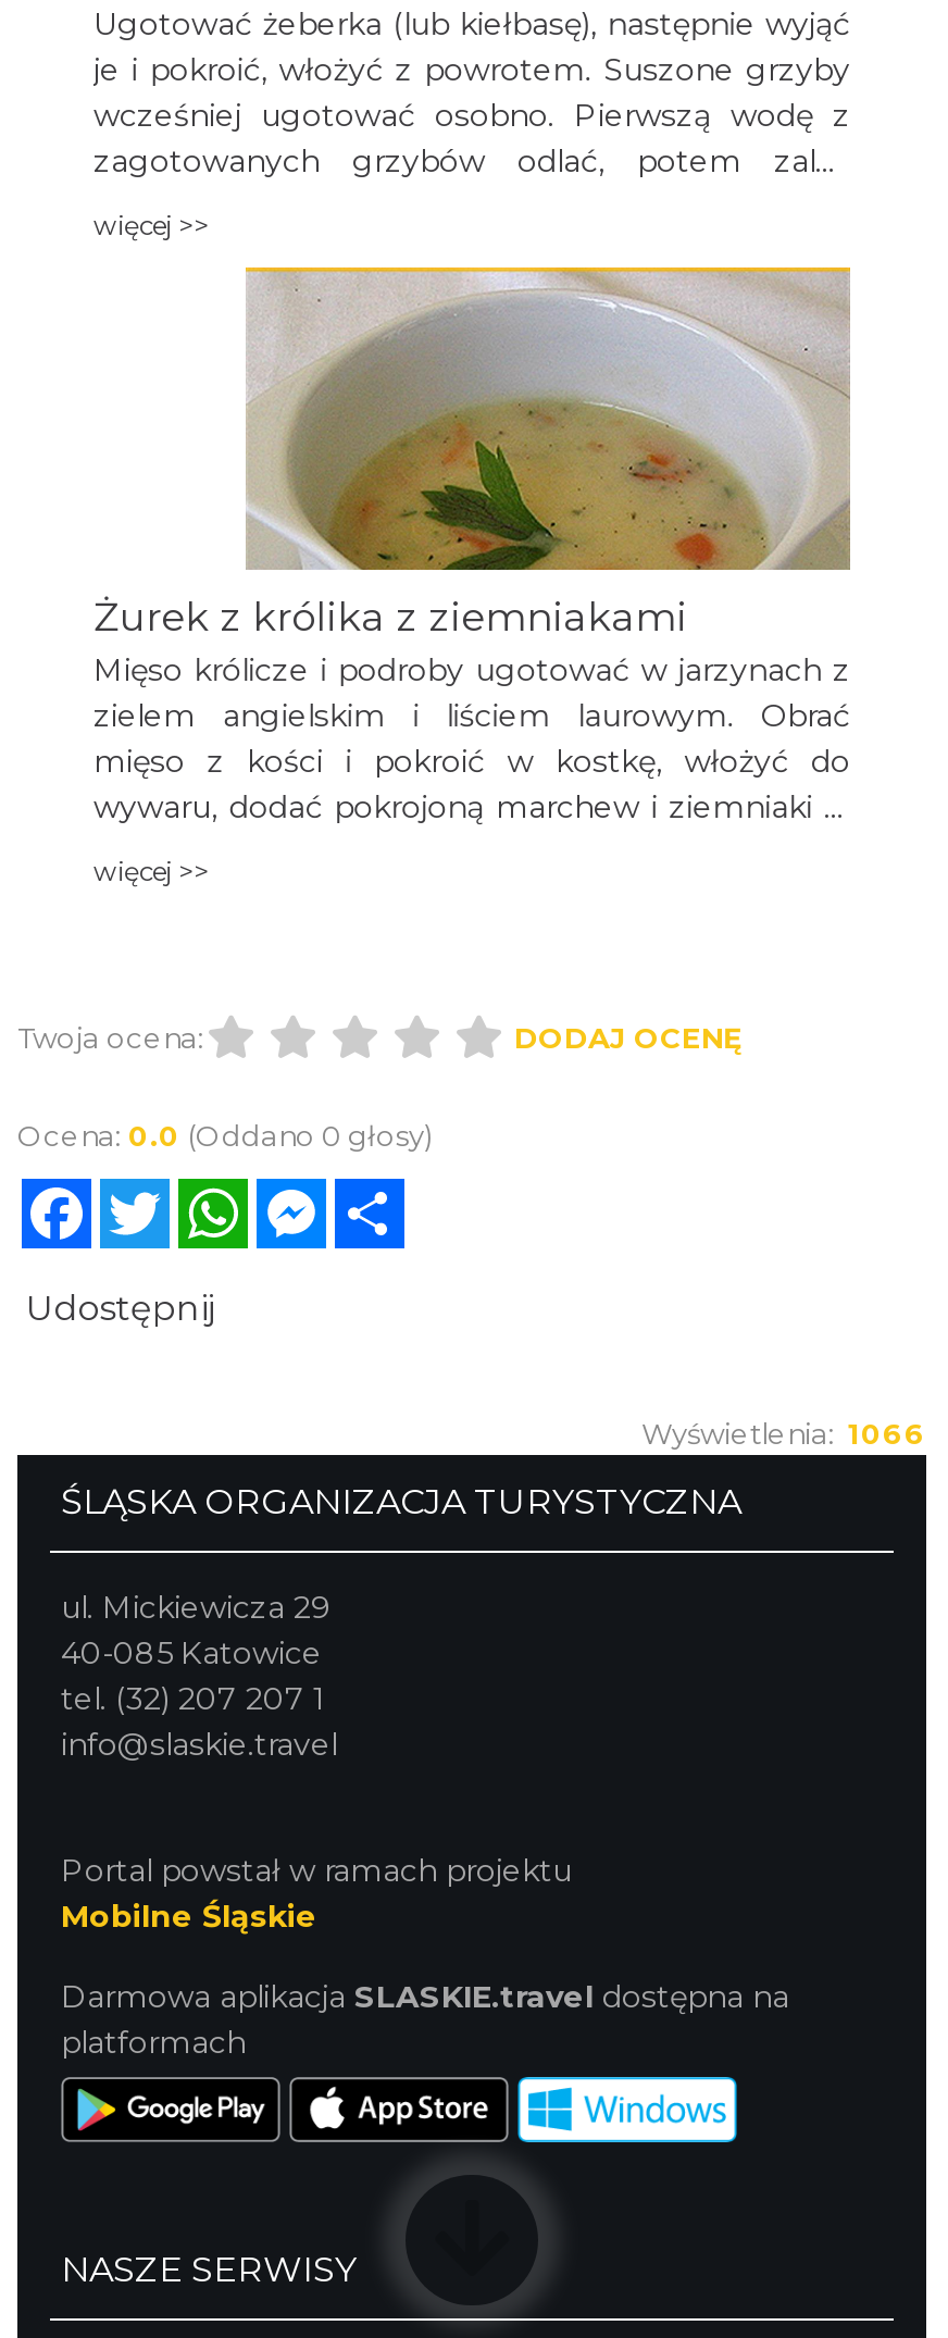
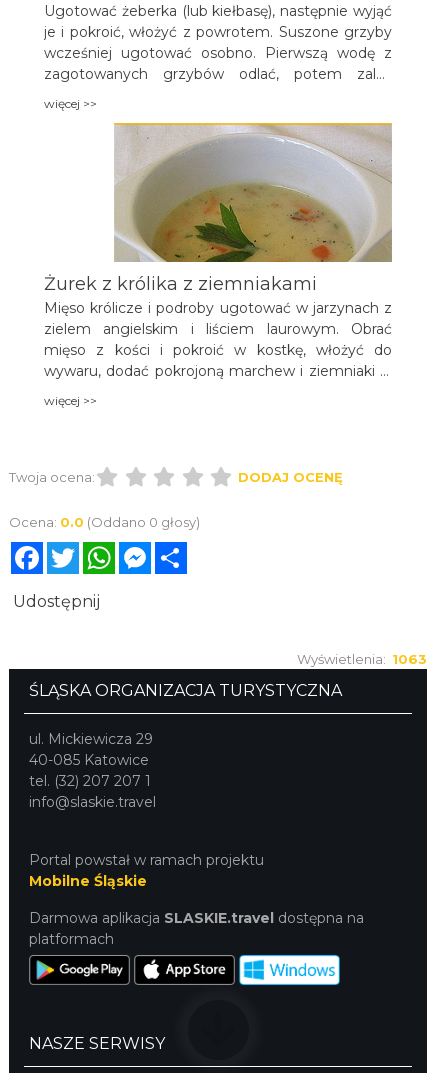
- Wyświetlenia: 1066
+ Wyświetlenia: 1063
